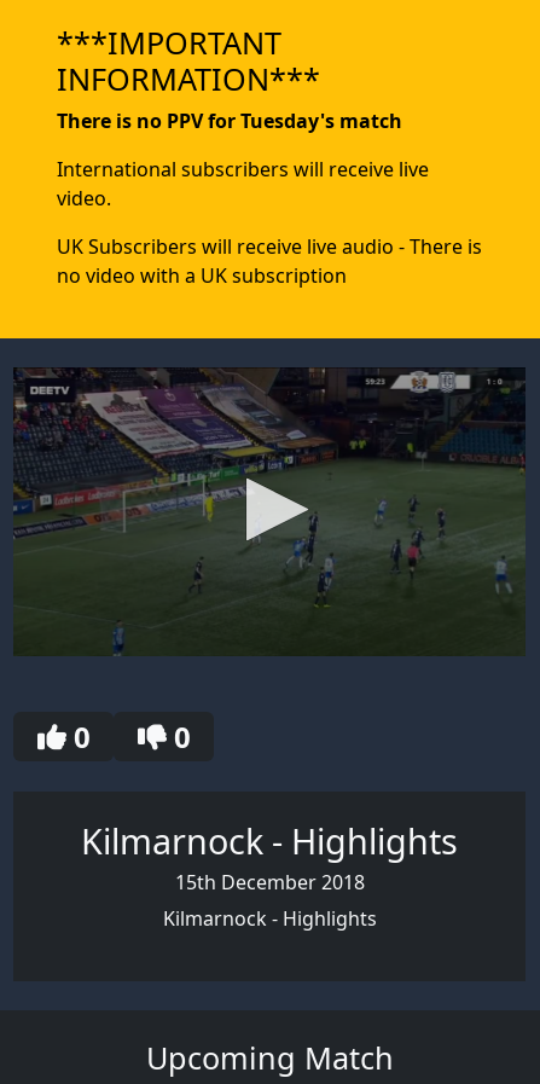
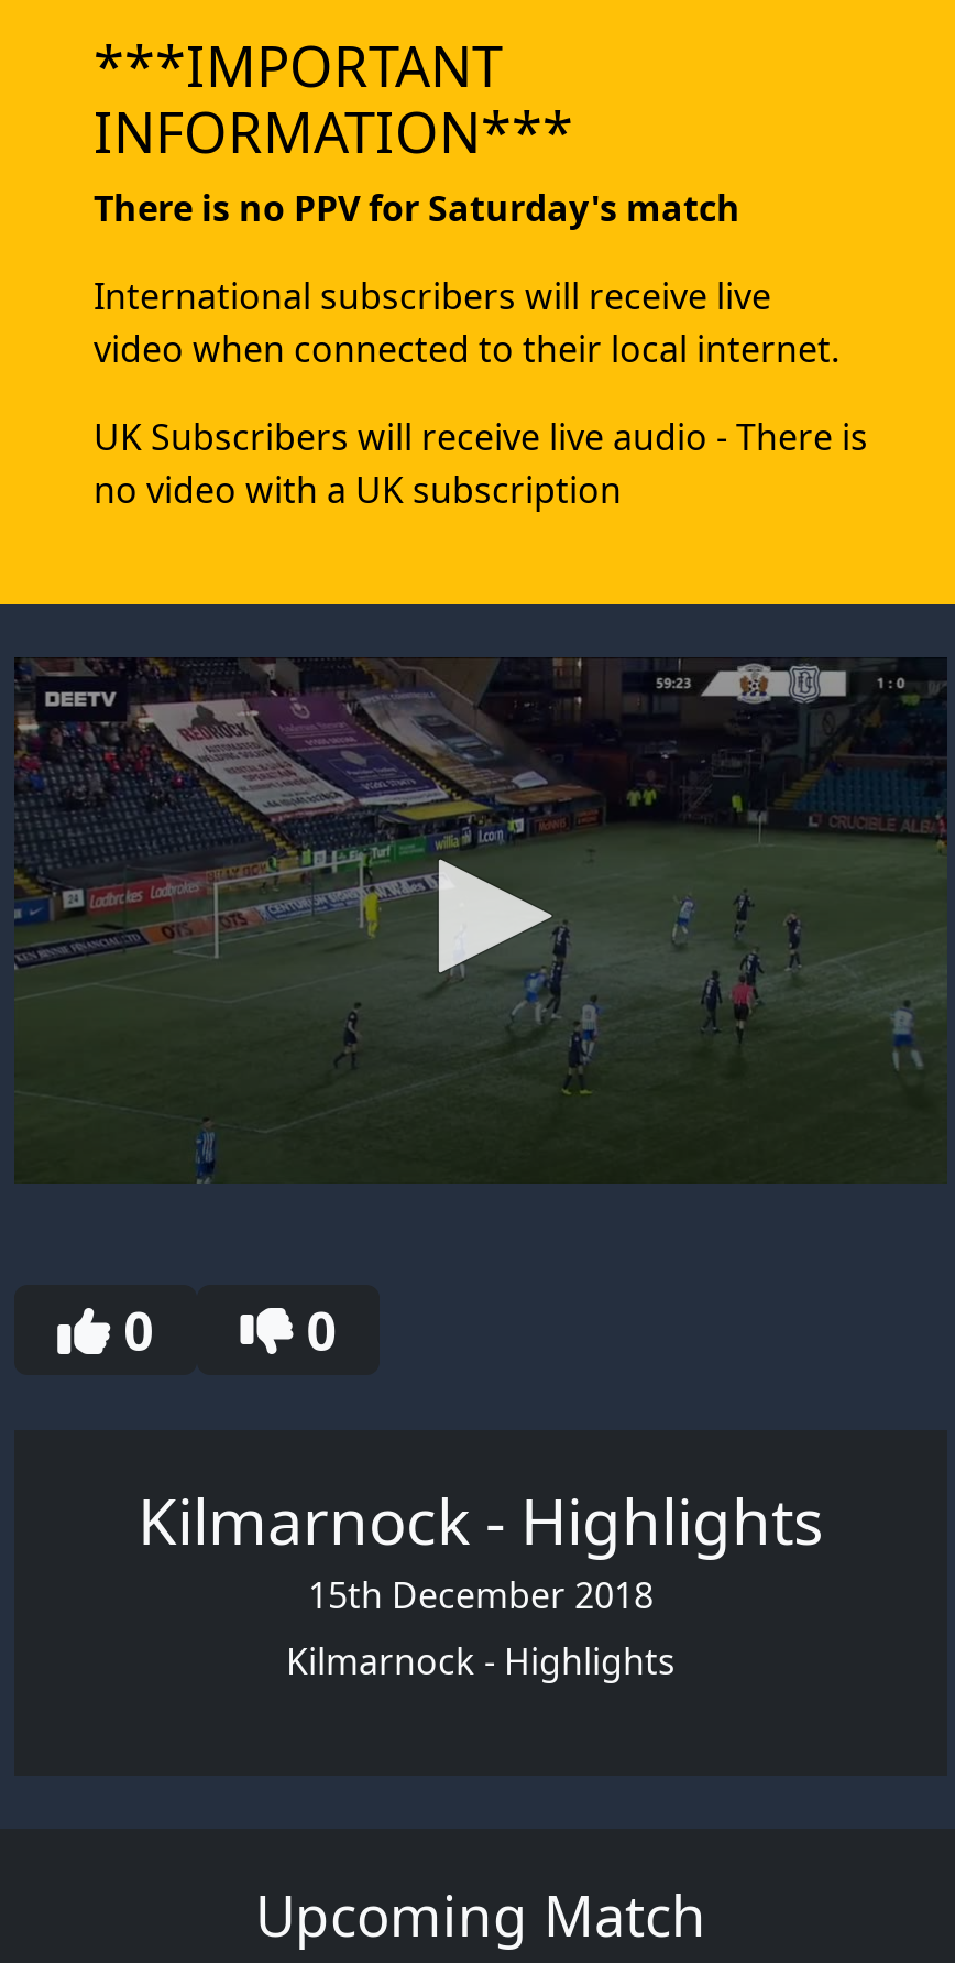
- There is no PPV for Tuesday's match
+ There is no PPV for Saturday's match

- video.
+ video when connected to their local internet.
